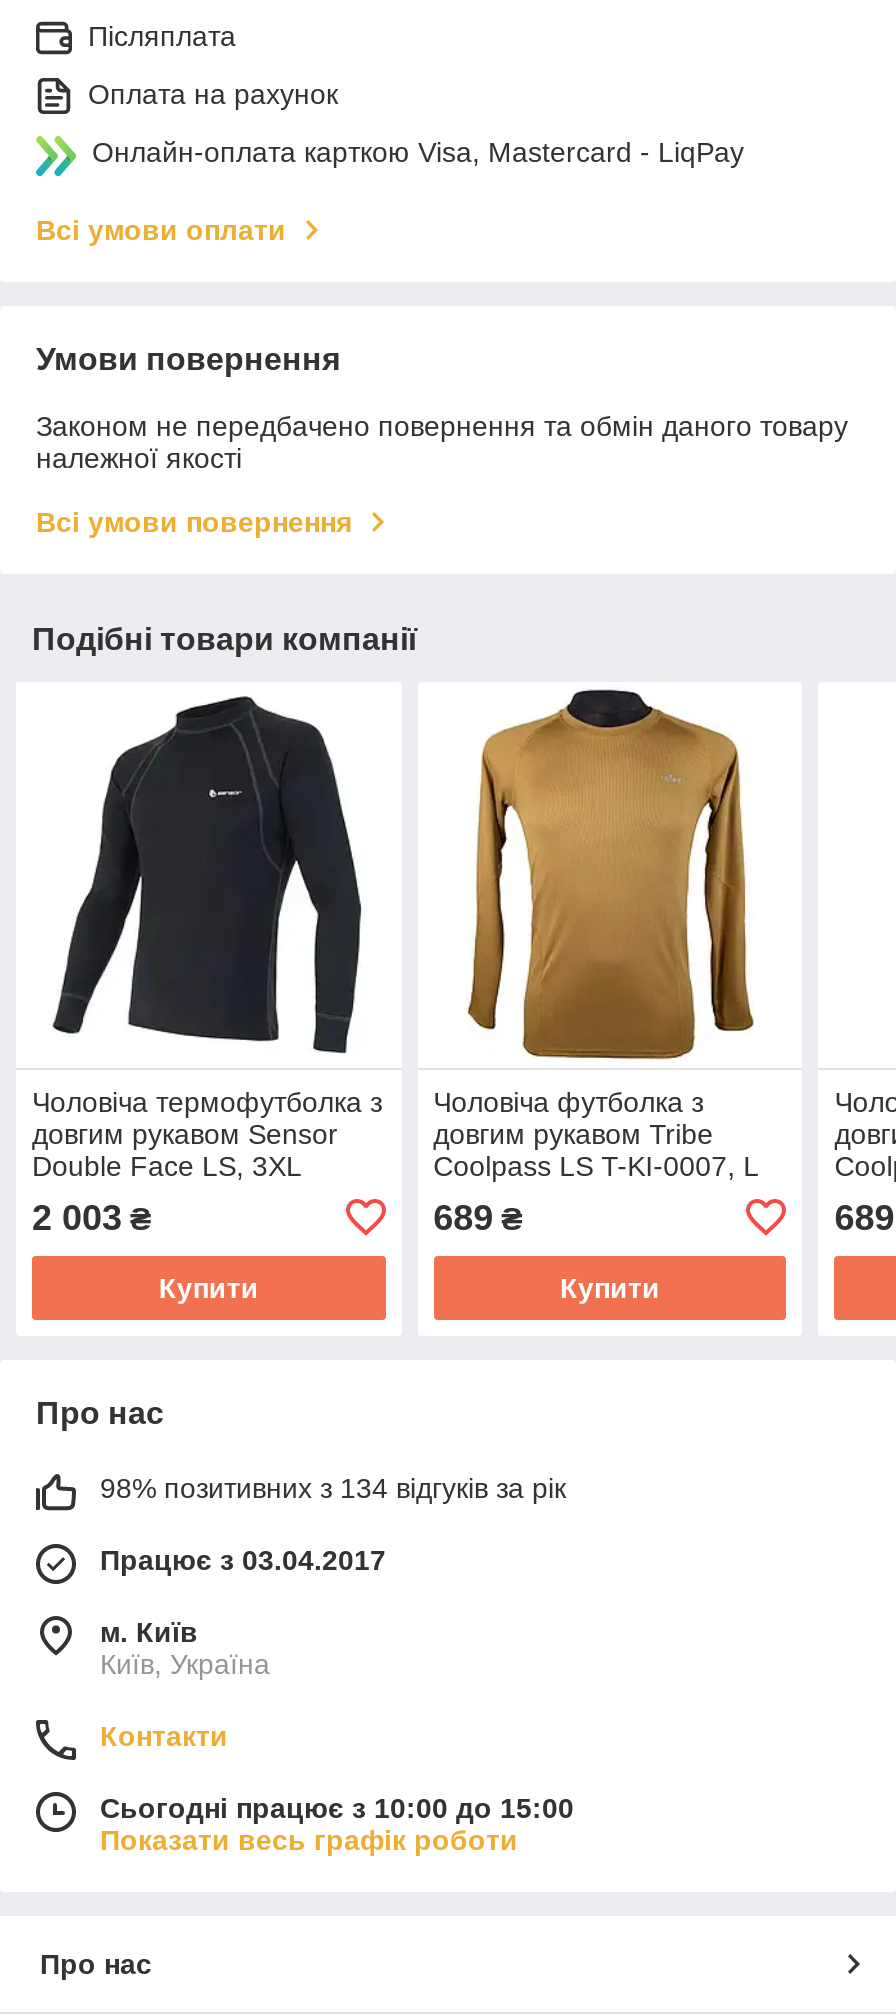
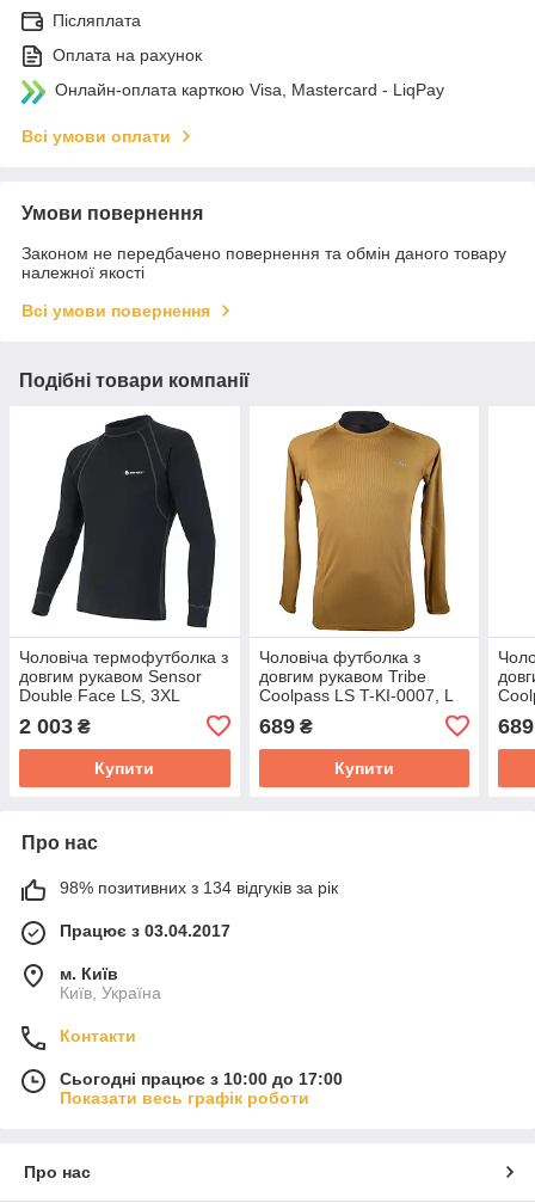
- Сьогодні працює з 10:00 до 15:00
+ Сьогодні працює з 10:00 до 17:00
